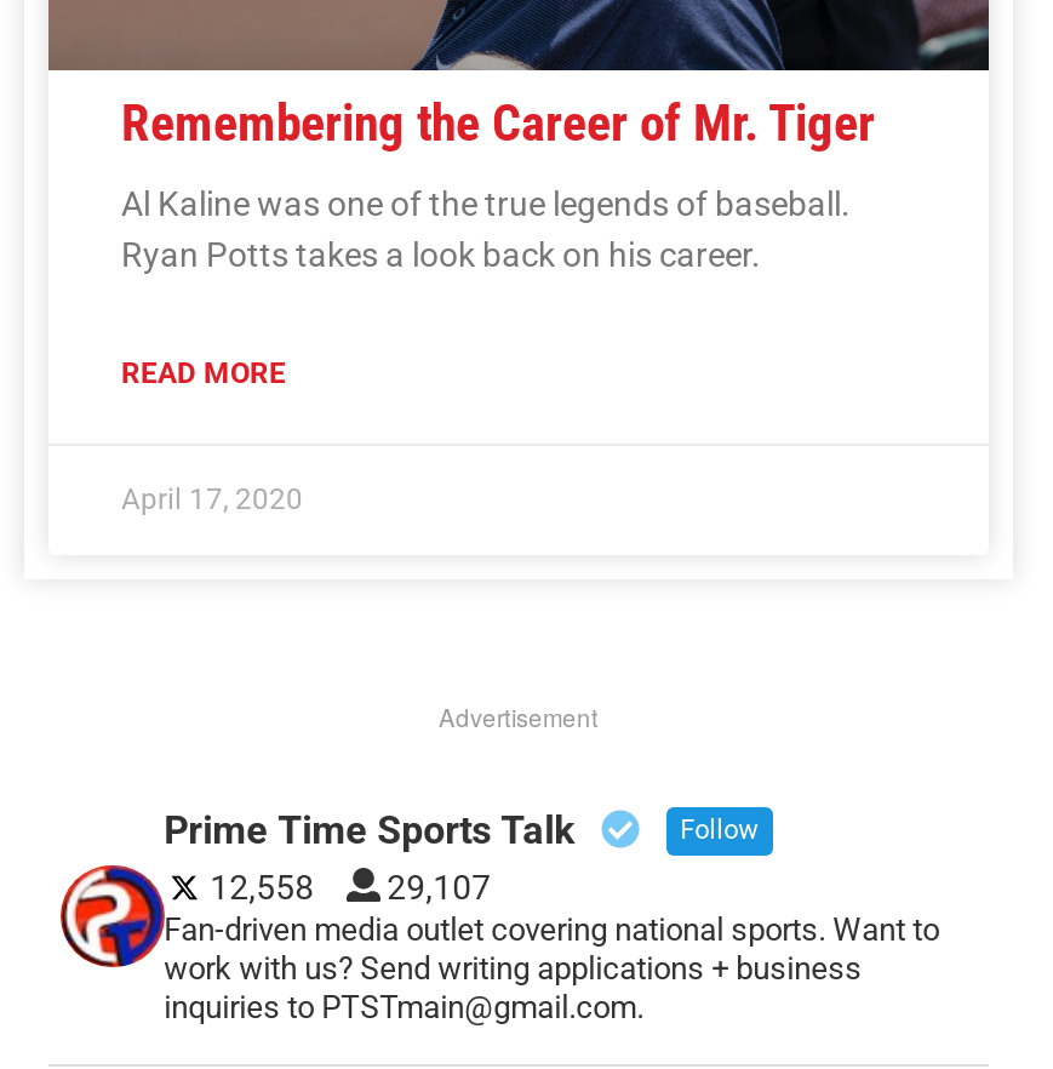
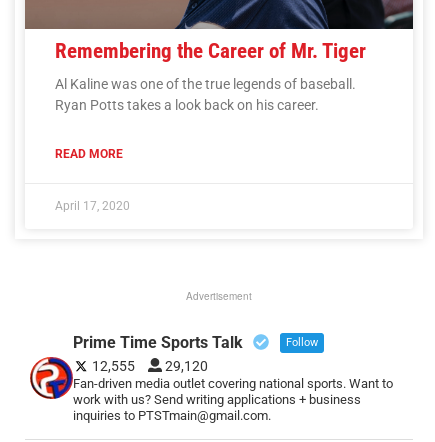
- 12,558
+ 12,555

- 29,107
+ 29,120
